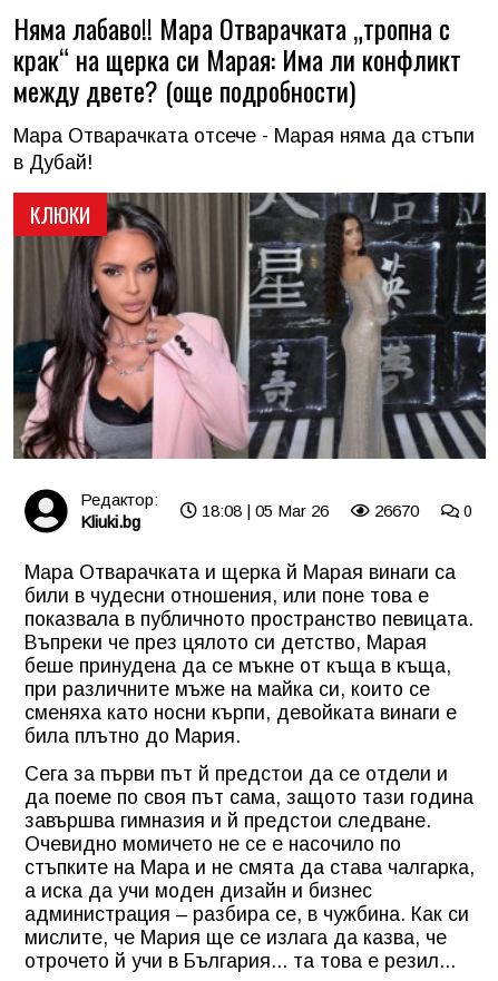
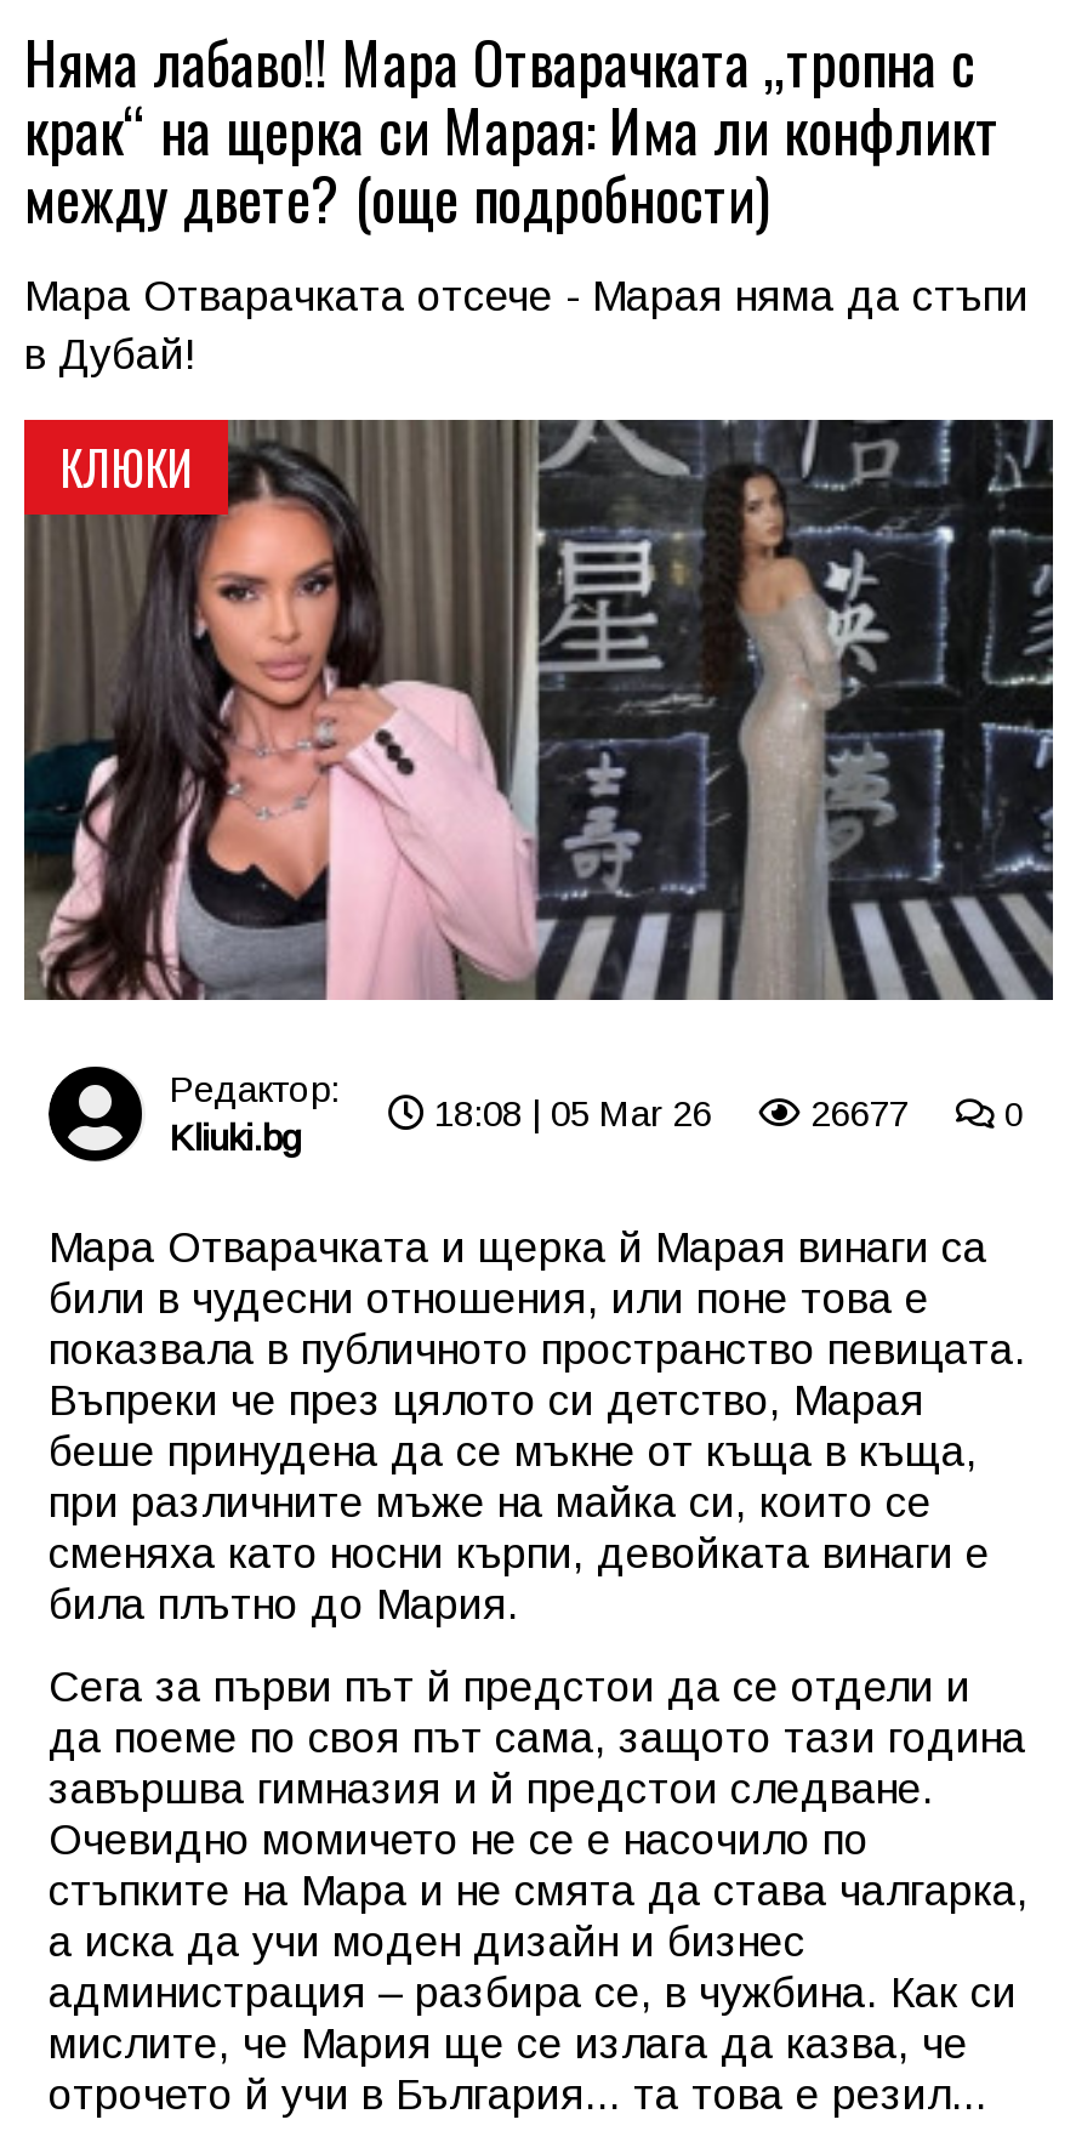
- 26670
+ 26677
